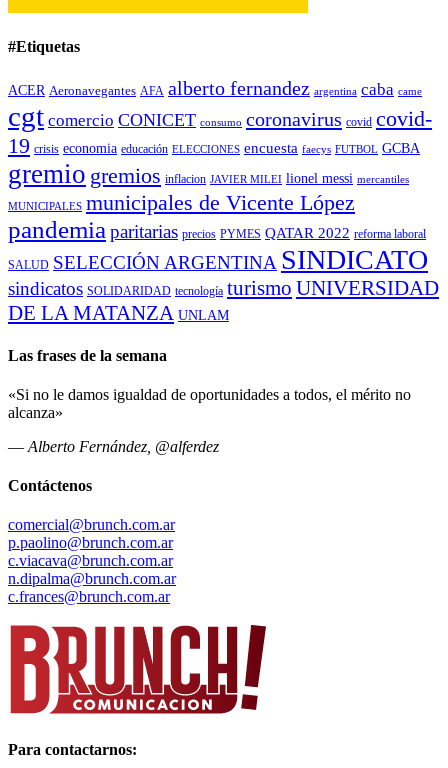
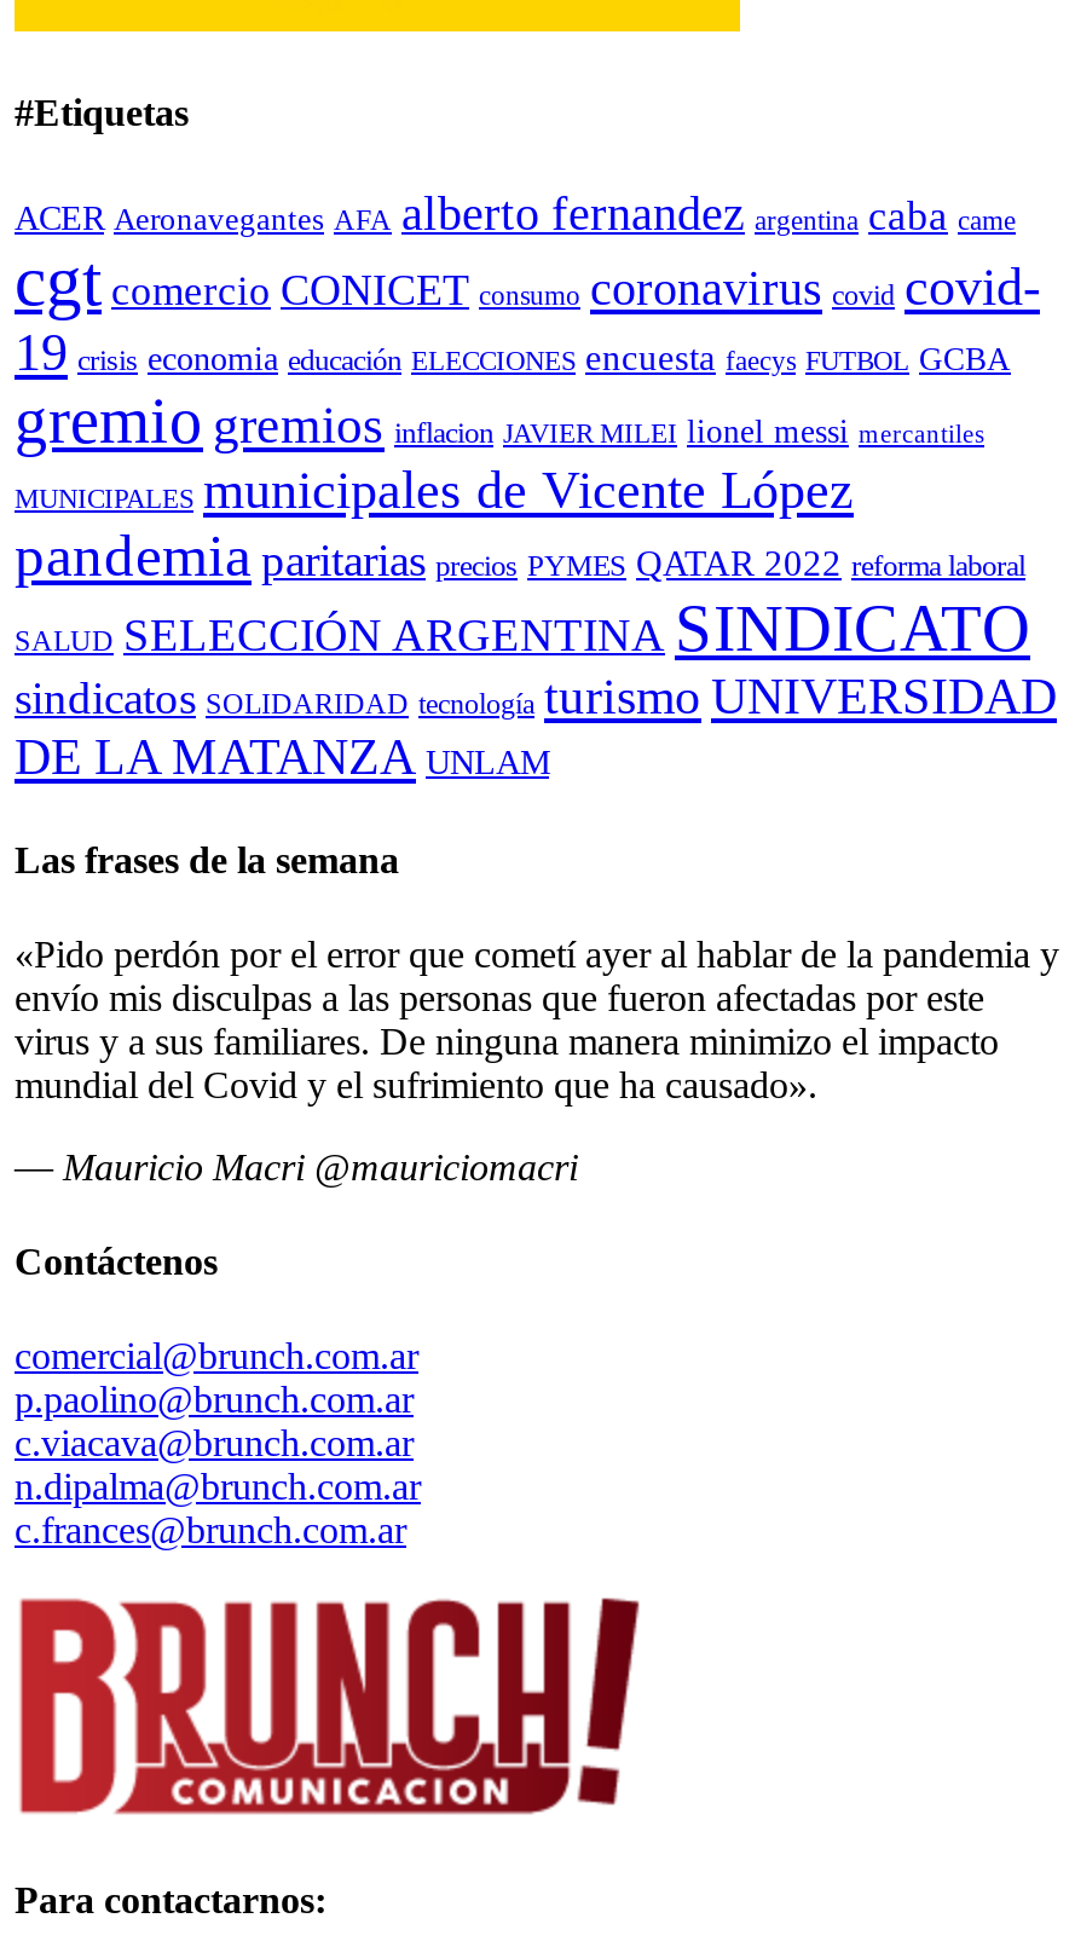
- «Si no le damos igualdad de oportunidades a todos, el mérito no
- alcanza»
+ «Pido perdón por el error que cometí ayer al hablar de la pandemia y
+ envío mis disculpas a las personas que fueron afectadas por este
+ virus y a sus familiares. De ninguna manera minimizo el impacto
+ mundial del Covid y el sufrimiento que ha causado».

- — Alberto Fernández, @alferdez
+ — Mauricio Macri @mauriciomacri
